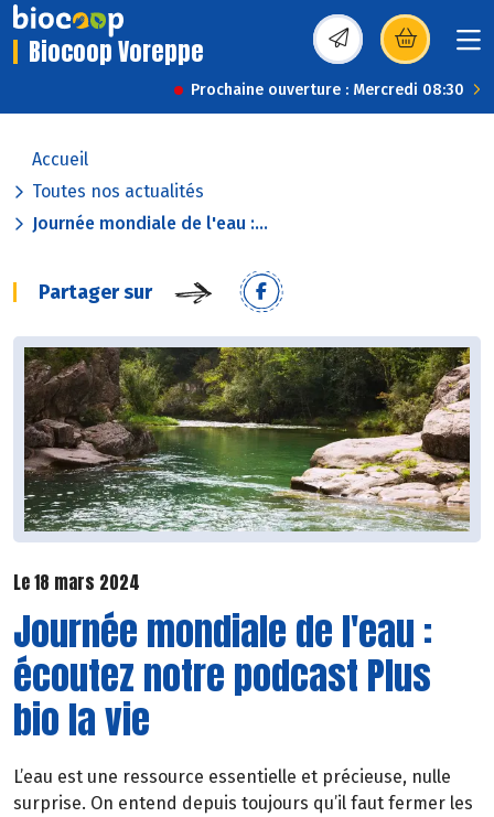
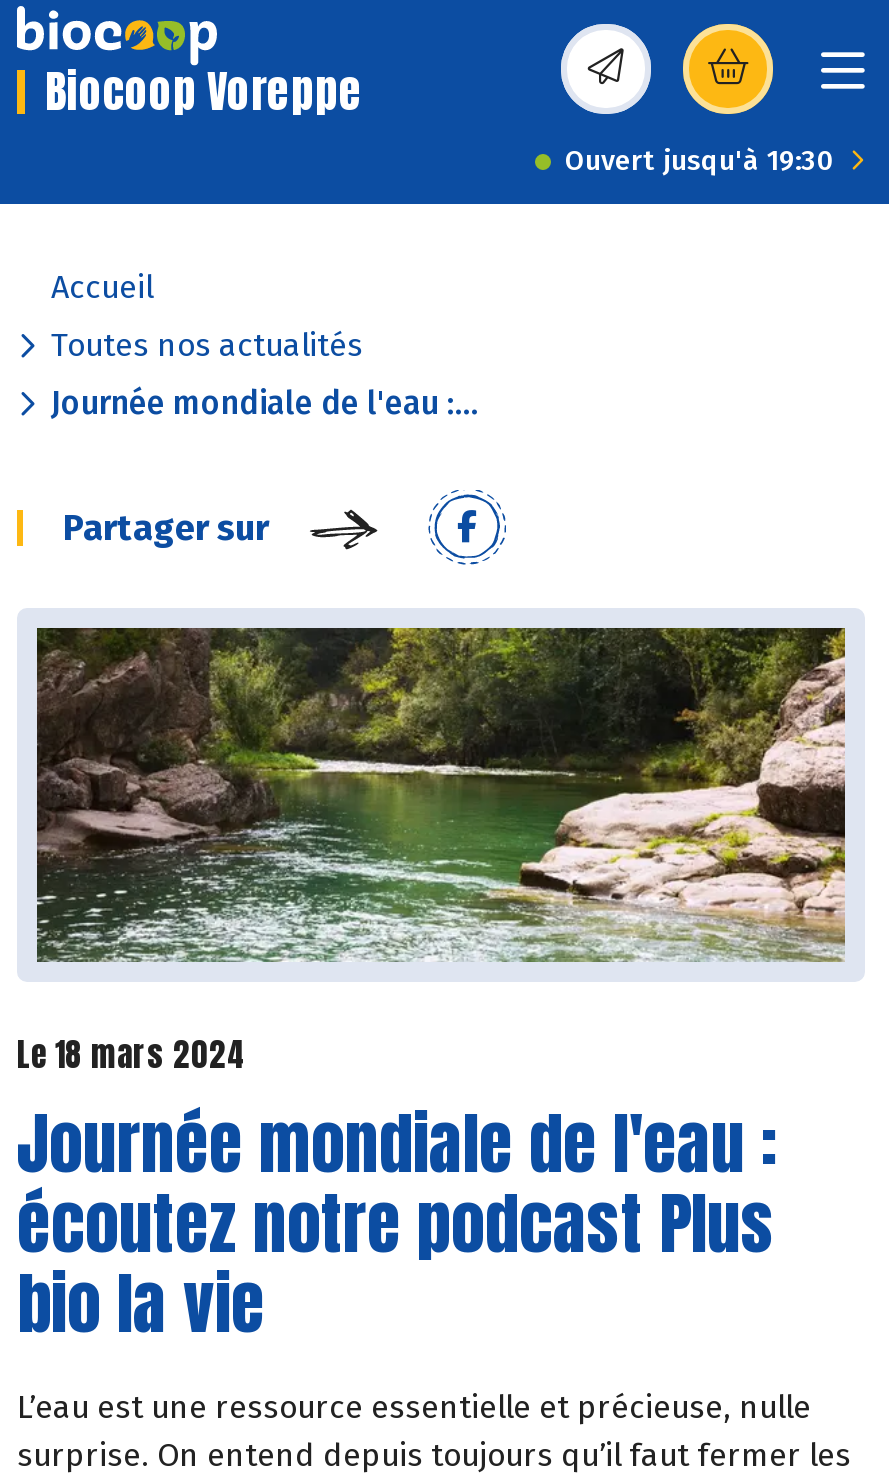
- Prochaine ouverture : Mercredi 08:30
+ Ouvert jusqu'à 19:30
